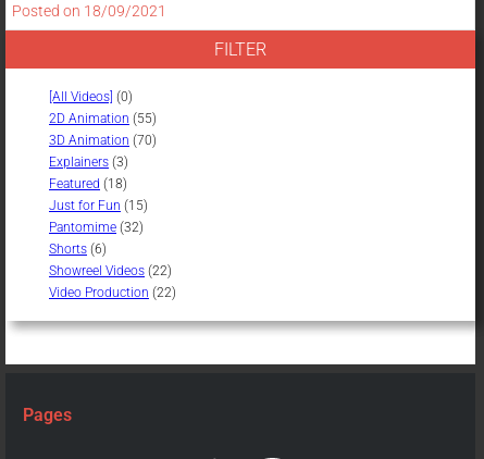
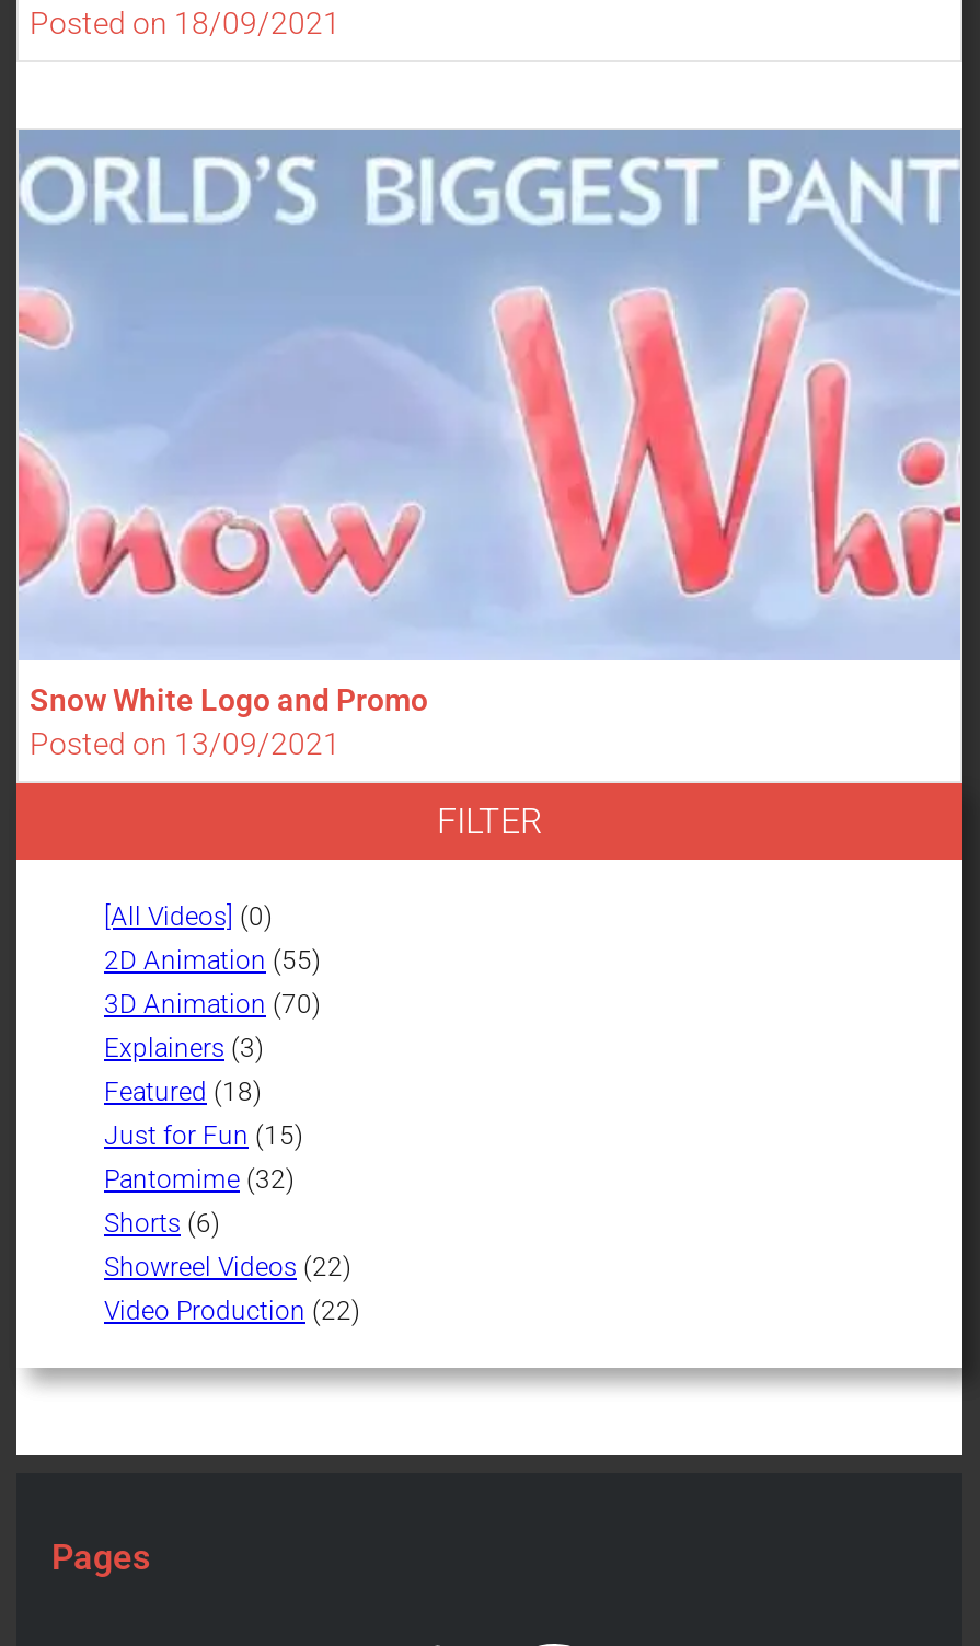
+ [image]
+ Snow White Logo and Promo
+ Posted on 13/09/2021
